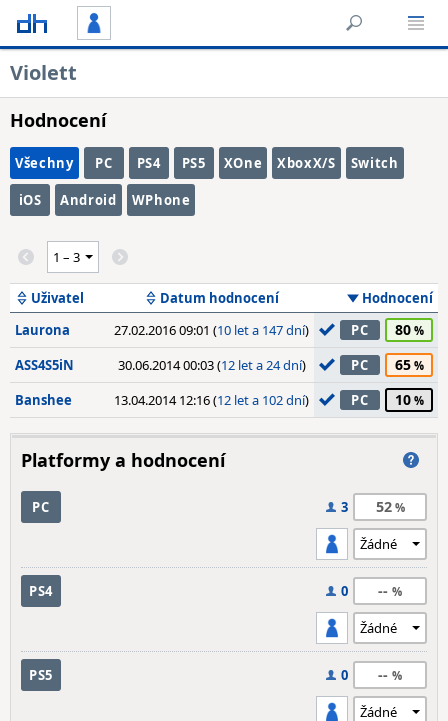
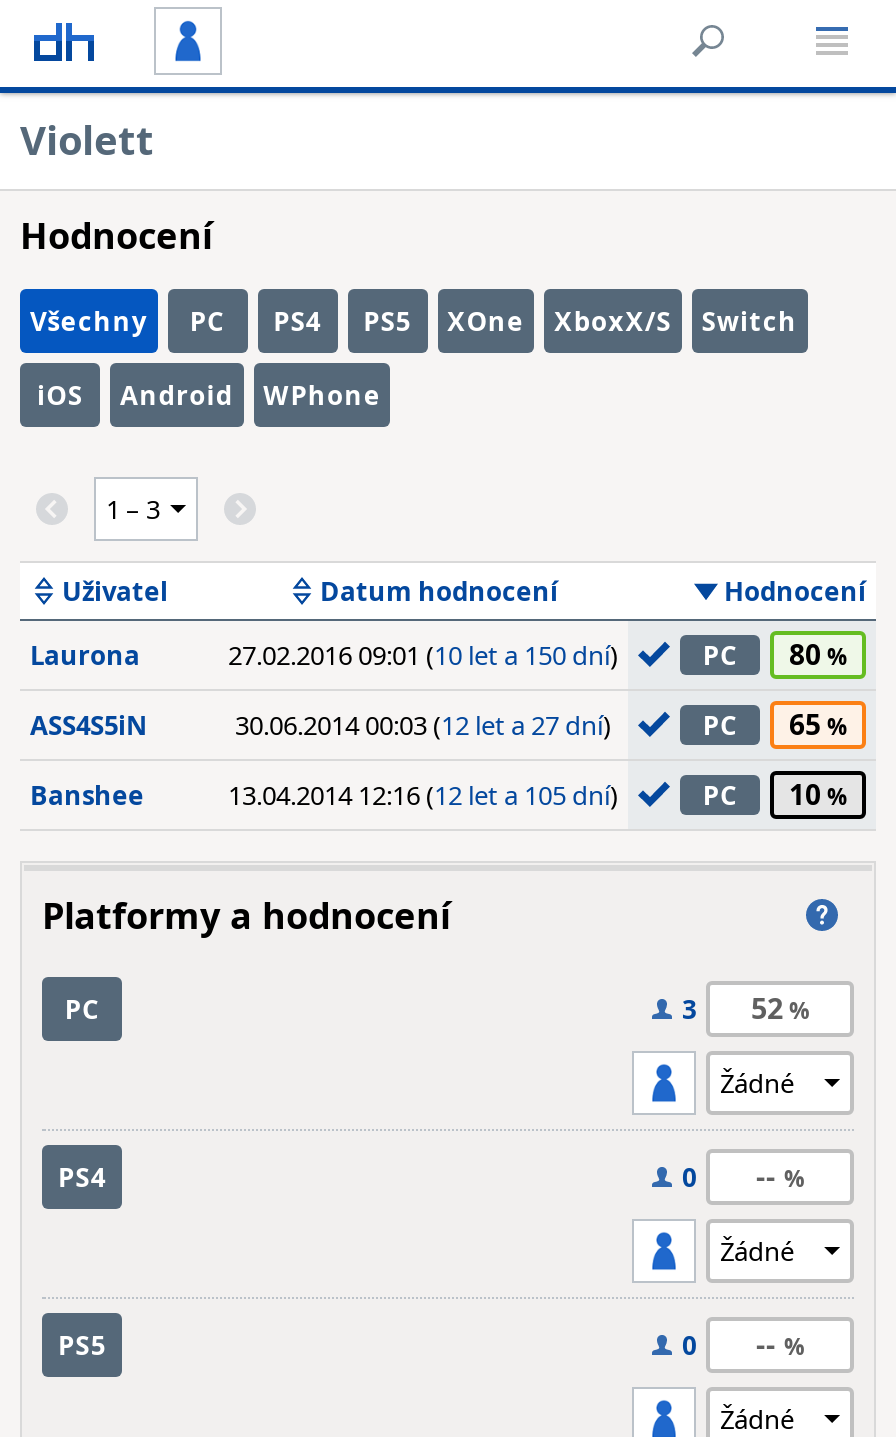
- 27.02.2016 09:01 (10 let a 147 dní)
+ 27.02.2016 09:01 (10 let a 150 dní)

- 30.06.2014 00:03 (12 let a 24 dní)
+ 30.06.2014 00:03 (12 let a 27 dní)

- 13.04.2014 12:16 (12 let a 102 dní)
+ 13.04.2014 12:16 (12 let a 105 dní)
